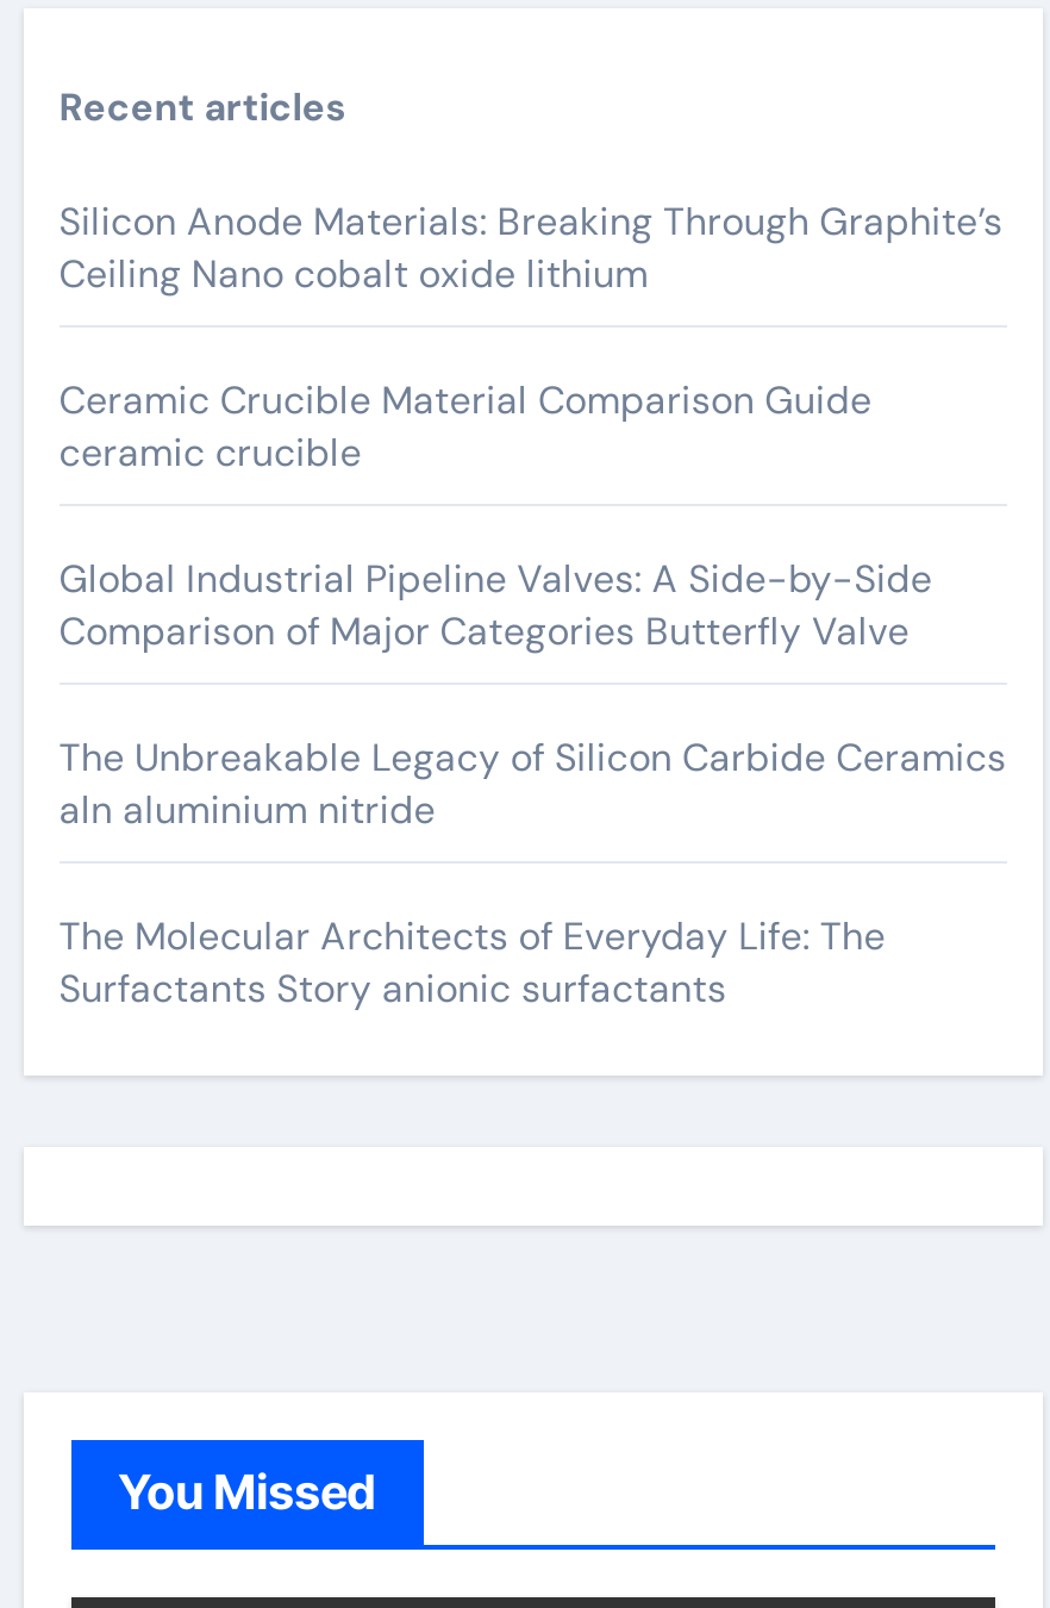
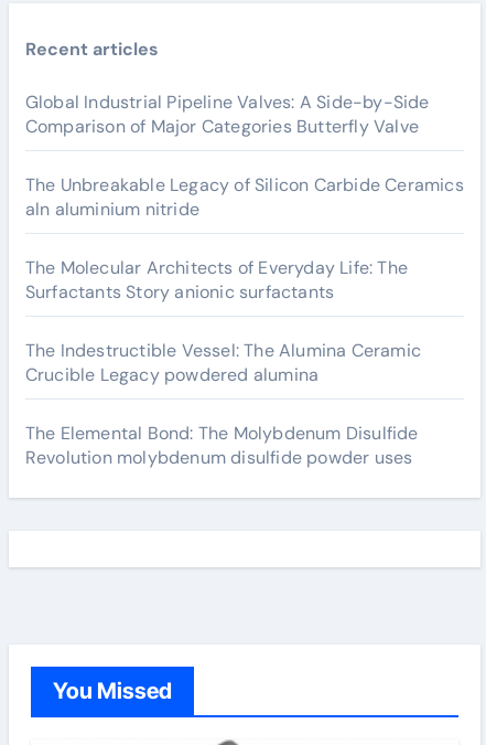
- Silicon Anode Materials: Breaking Through Graphite’s
- Ceiling Nano cobalt oxide lithium
- Ceramic Crucible Material Comparison Guide
- ceramic crucible

moved up: Global Industrial Pipeline Valves: A Side-by-Side | Comparison of Major Categories Butterfly Valve | The Unbreakable Legacy of Silicon Carbide Ceramics | aln aluminium nitride | The Molecular Architects of Everyday Life: The | Surfactants Story anionic surfactants

+ The Indestructible Vessel: The Alumina Ceramic
+ Crucible Legacy powdered alumina
+ The Elemental Bond: The Molybdenum Disulfide
+ Revolution molybdenum disulfide powder uses
